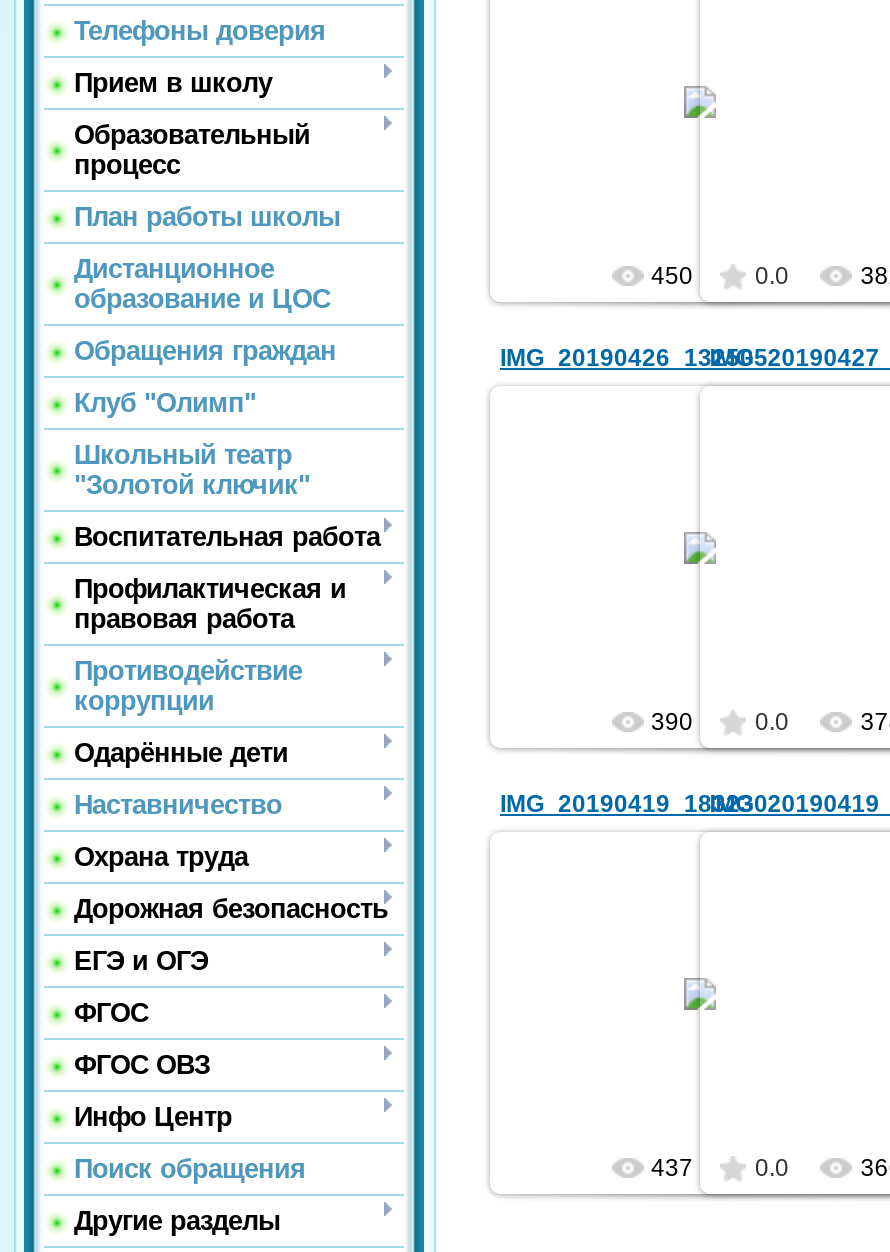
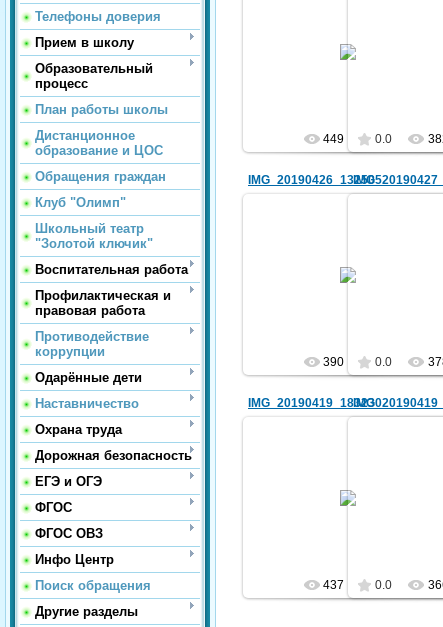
- 450
+ 449
